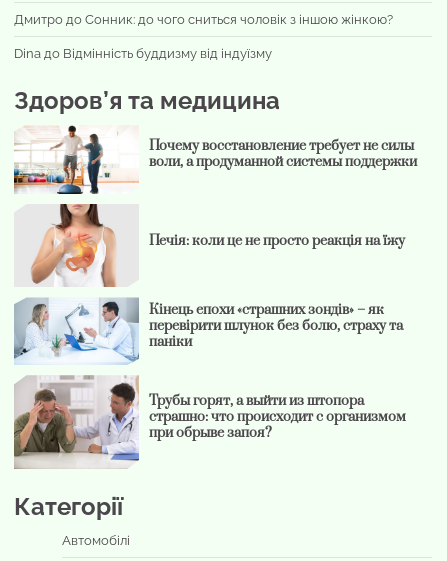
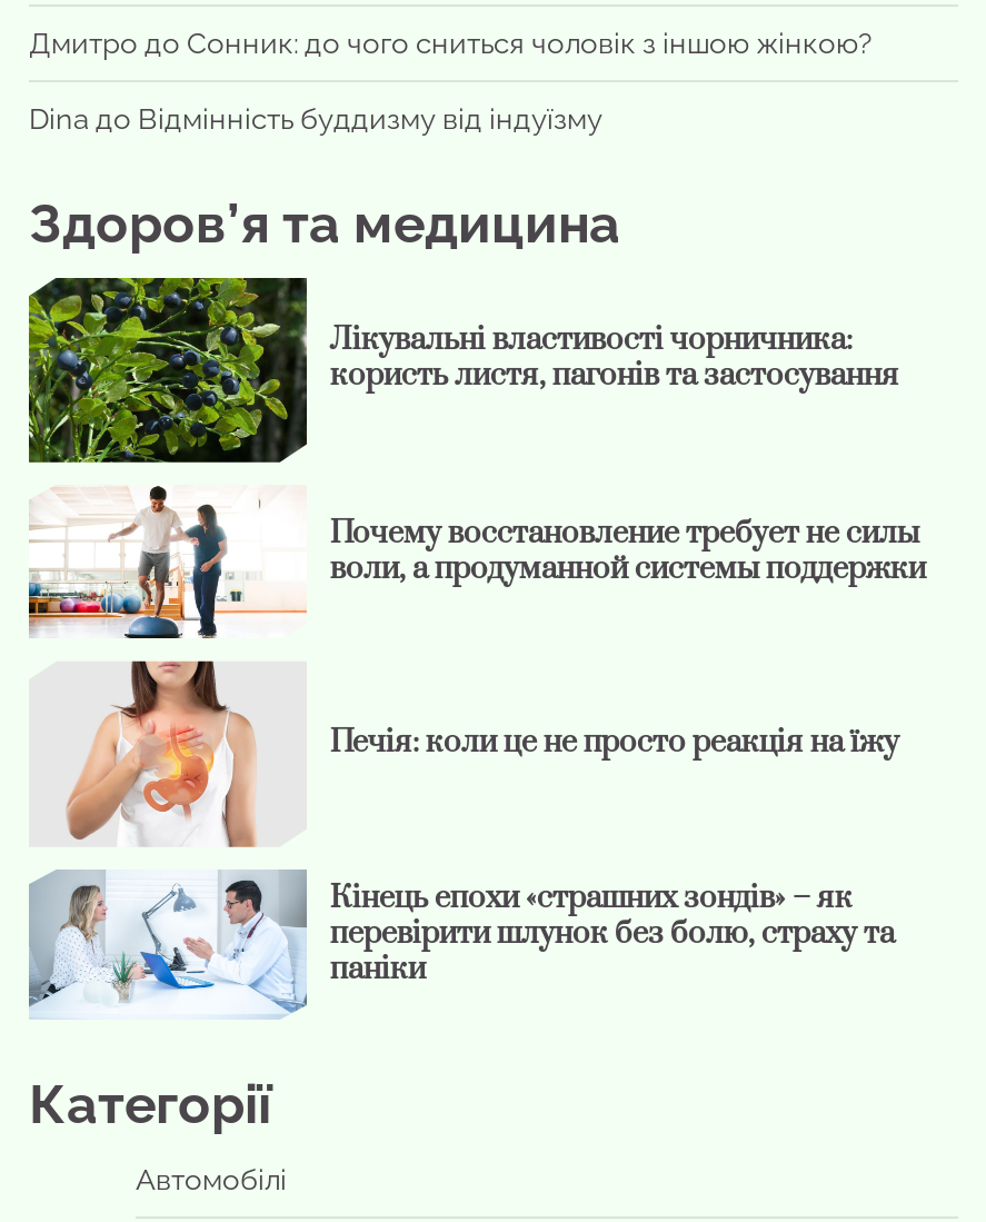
+ [image]
+ Лікувальні властивості чорничника:
+ користь листя, пагонів та застосування

moved down: [image] | Почему восстановление требует не силы | воли, а продуманной системы поддержки | Печія: коли це не просто реакція на їжу | Кінець епохи «страшних зондів» – як | перевірити шлунок без болю, страху та | паніки

- [image]
- Трубы горят, а выйти из штопора
- страшно: что происходит с организмом
- при обрыве запоя?
